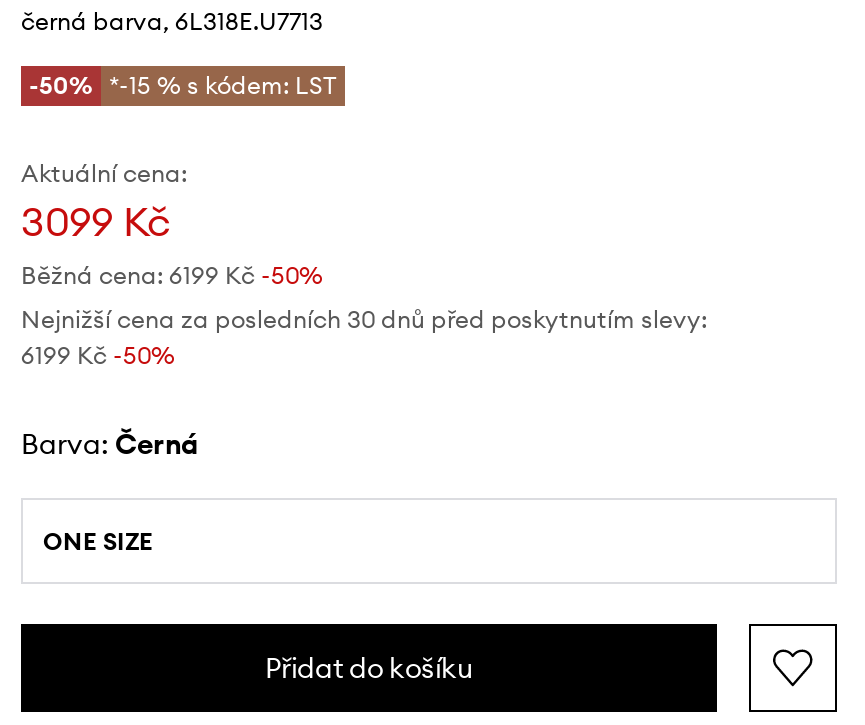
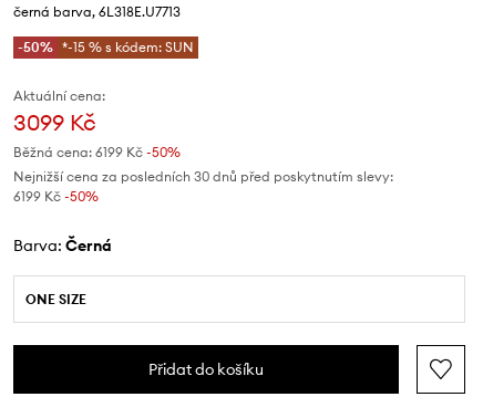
- -50% *-15 % s kódem: LST
+ -50% *-15 % s kódem: SUN
